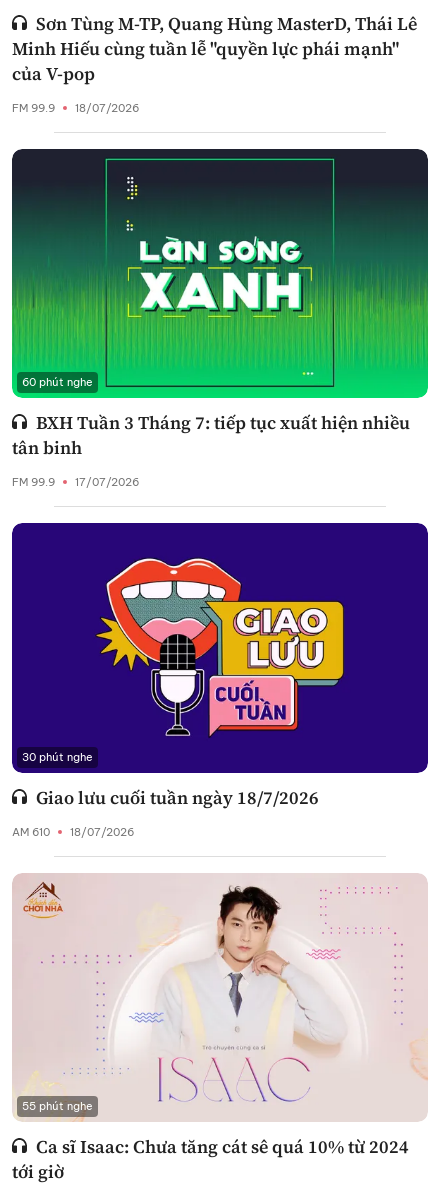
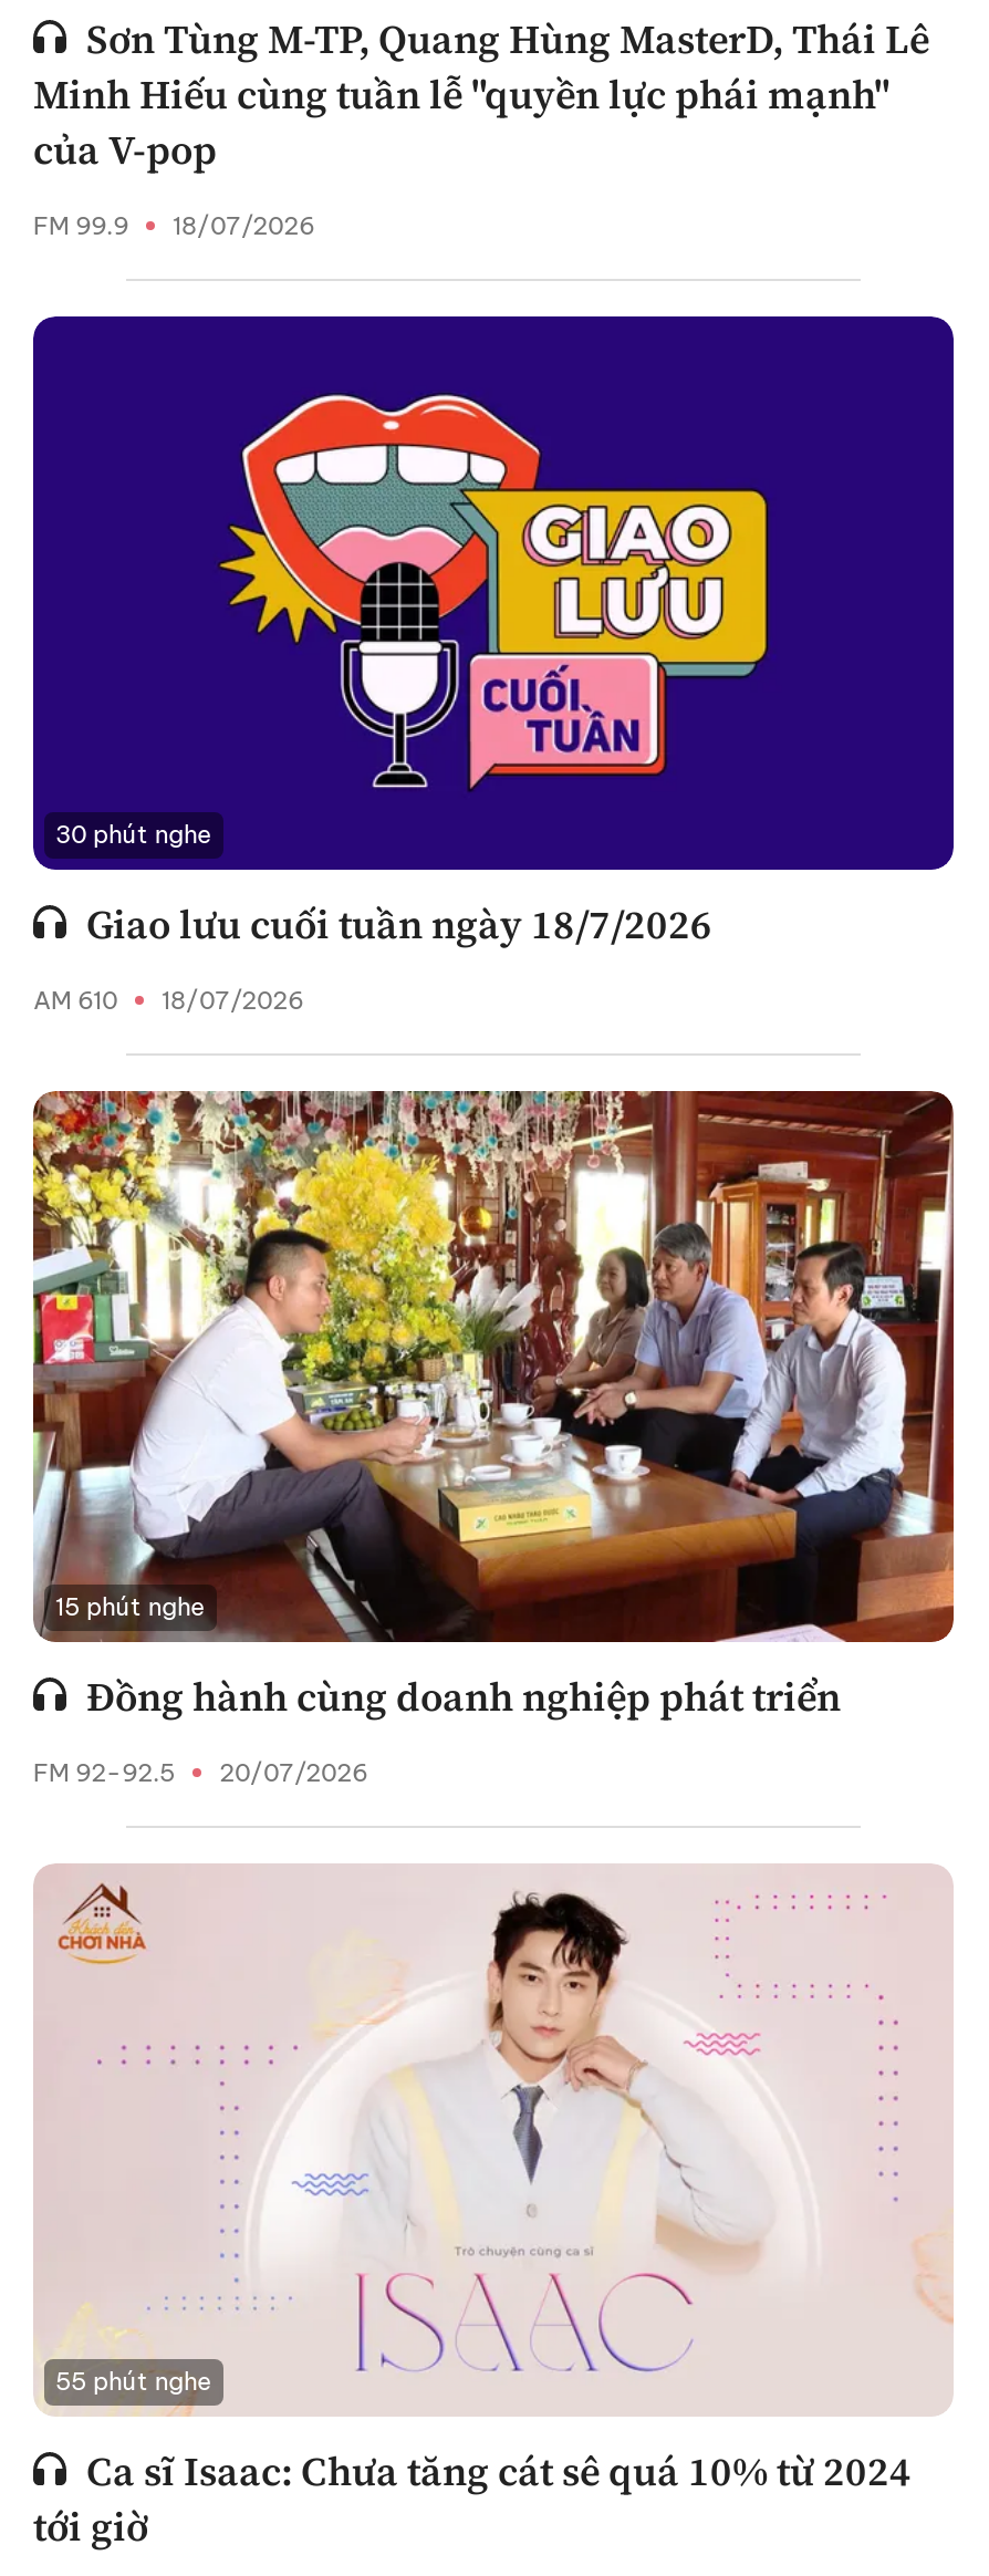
- [image]
- 60 phút nghe
- BXH Tuần 3 Tháng 7: tiếp tục xuất hiện nhiều
- tân binh
- FM 99.9
- 17/07/2026

moved up: [image] | 30 phút nghe | Giao lưu cuối tuần ngày 18/7/2026 | AM 610 | 18/07/2026

+ [image]
+ 15 phút nghe
+ Đồng hành cùng doanh nghiệp phát triển
+ FM 92-92.5
+ 20/07/2026
